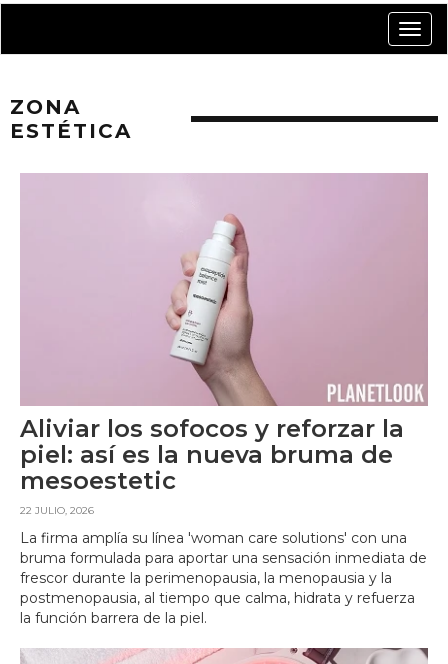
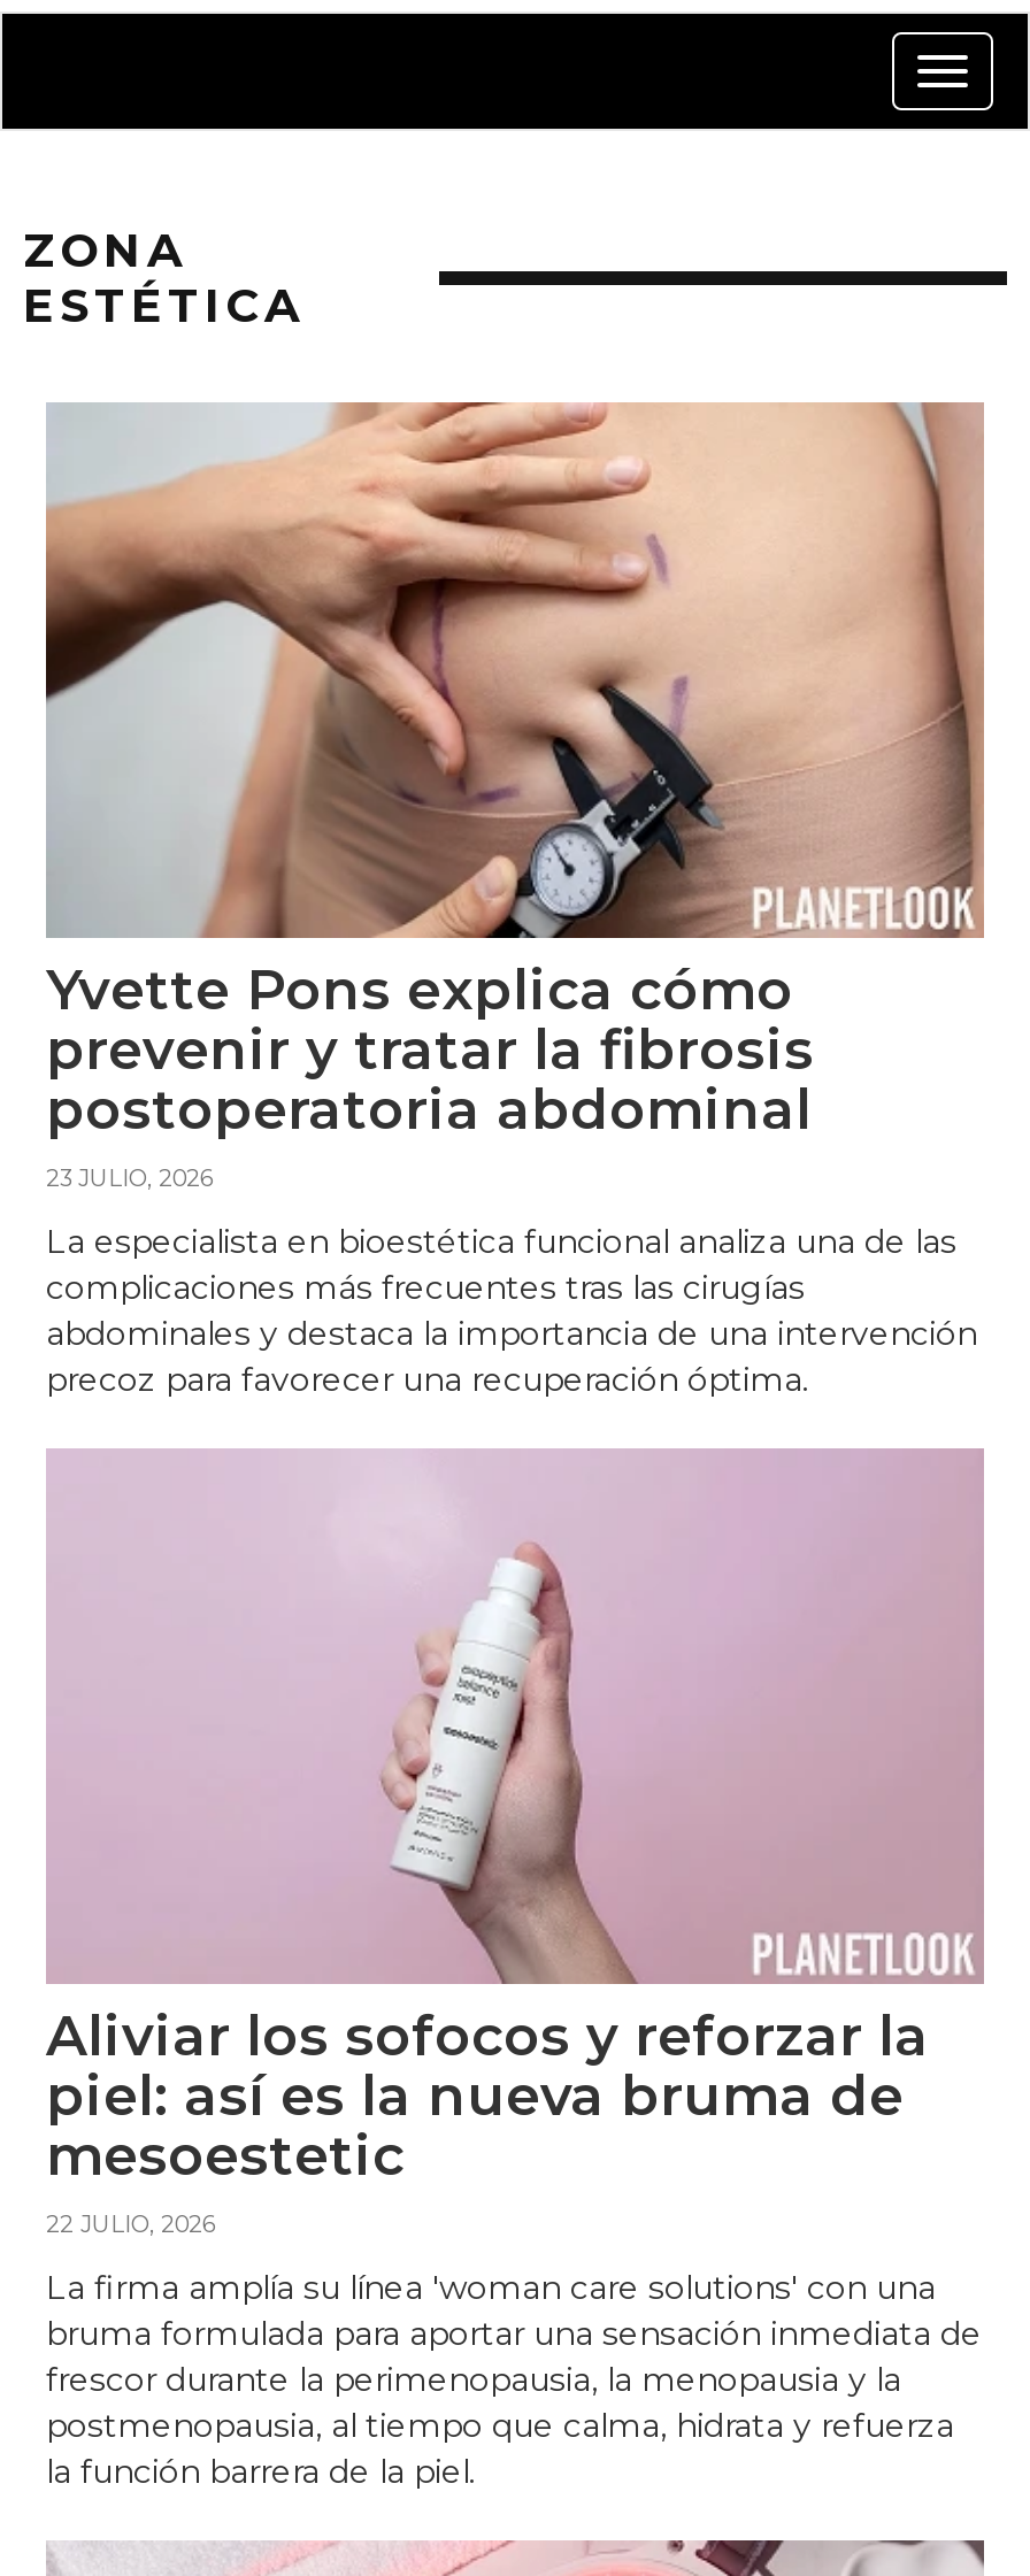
+ [image]
+ Yvette Pons explica cómo
+ prevenir y tratar la fibrosis
+ postoperatoria abdominal
+ 23 JULIO, 2026
+ La especialista en bioestética funcional analiza una de las
+ complicaciones más frecuentes tras las cirugías
+ abdominales y destaca la importancia de una intervención
+ precoz para favorecer una recuperación óptima.
